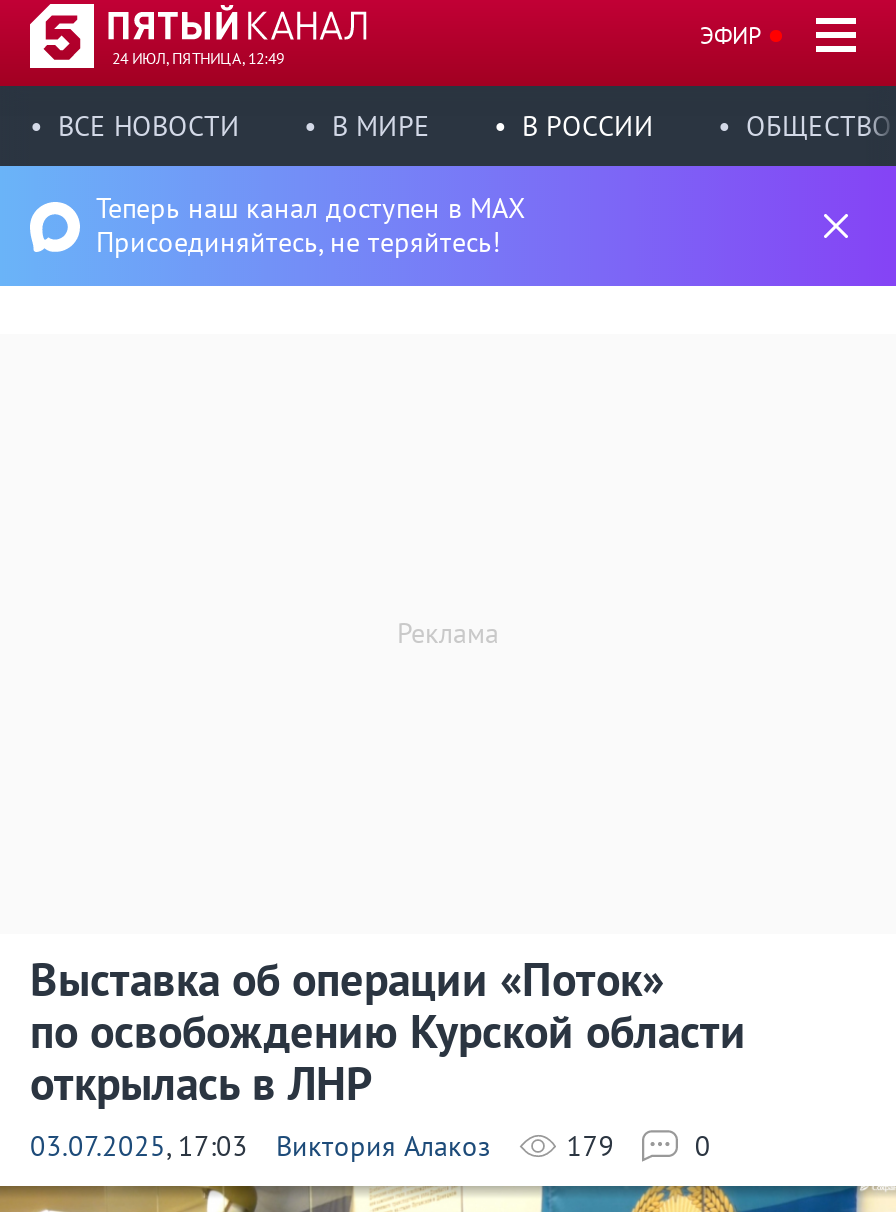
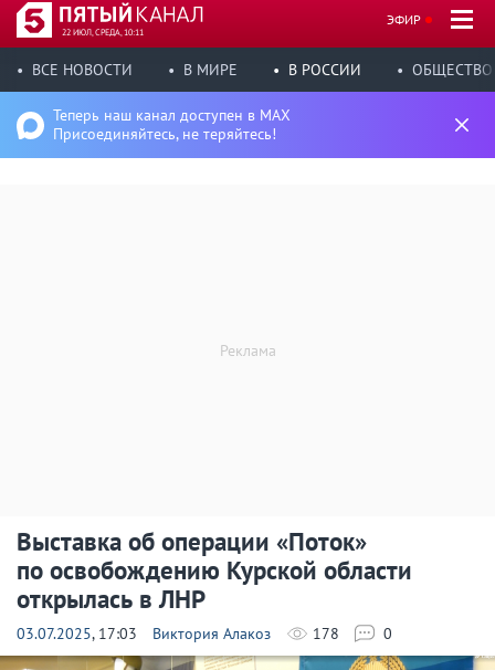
- 24 ИЮЛ, ПЯТНИЦА, 12:49
+ 22 ИЮЛ, СРЕДА, 10:11

- 179
+ 178
